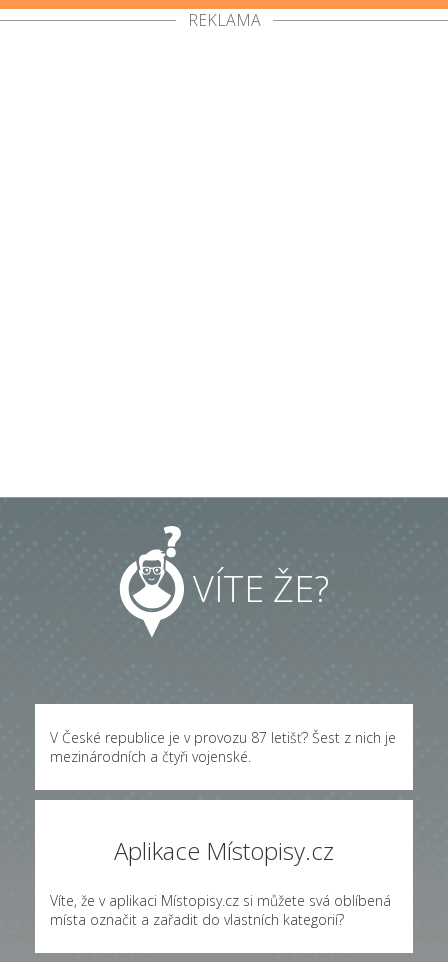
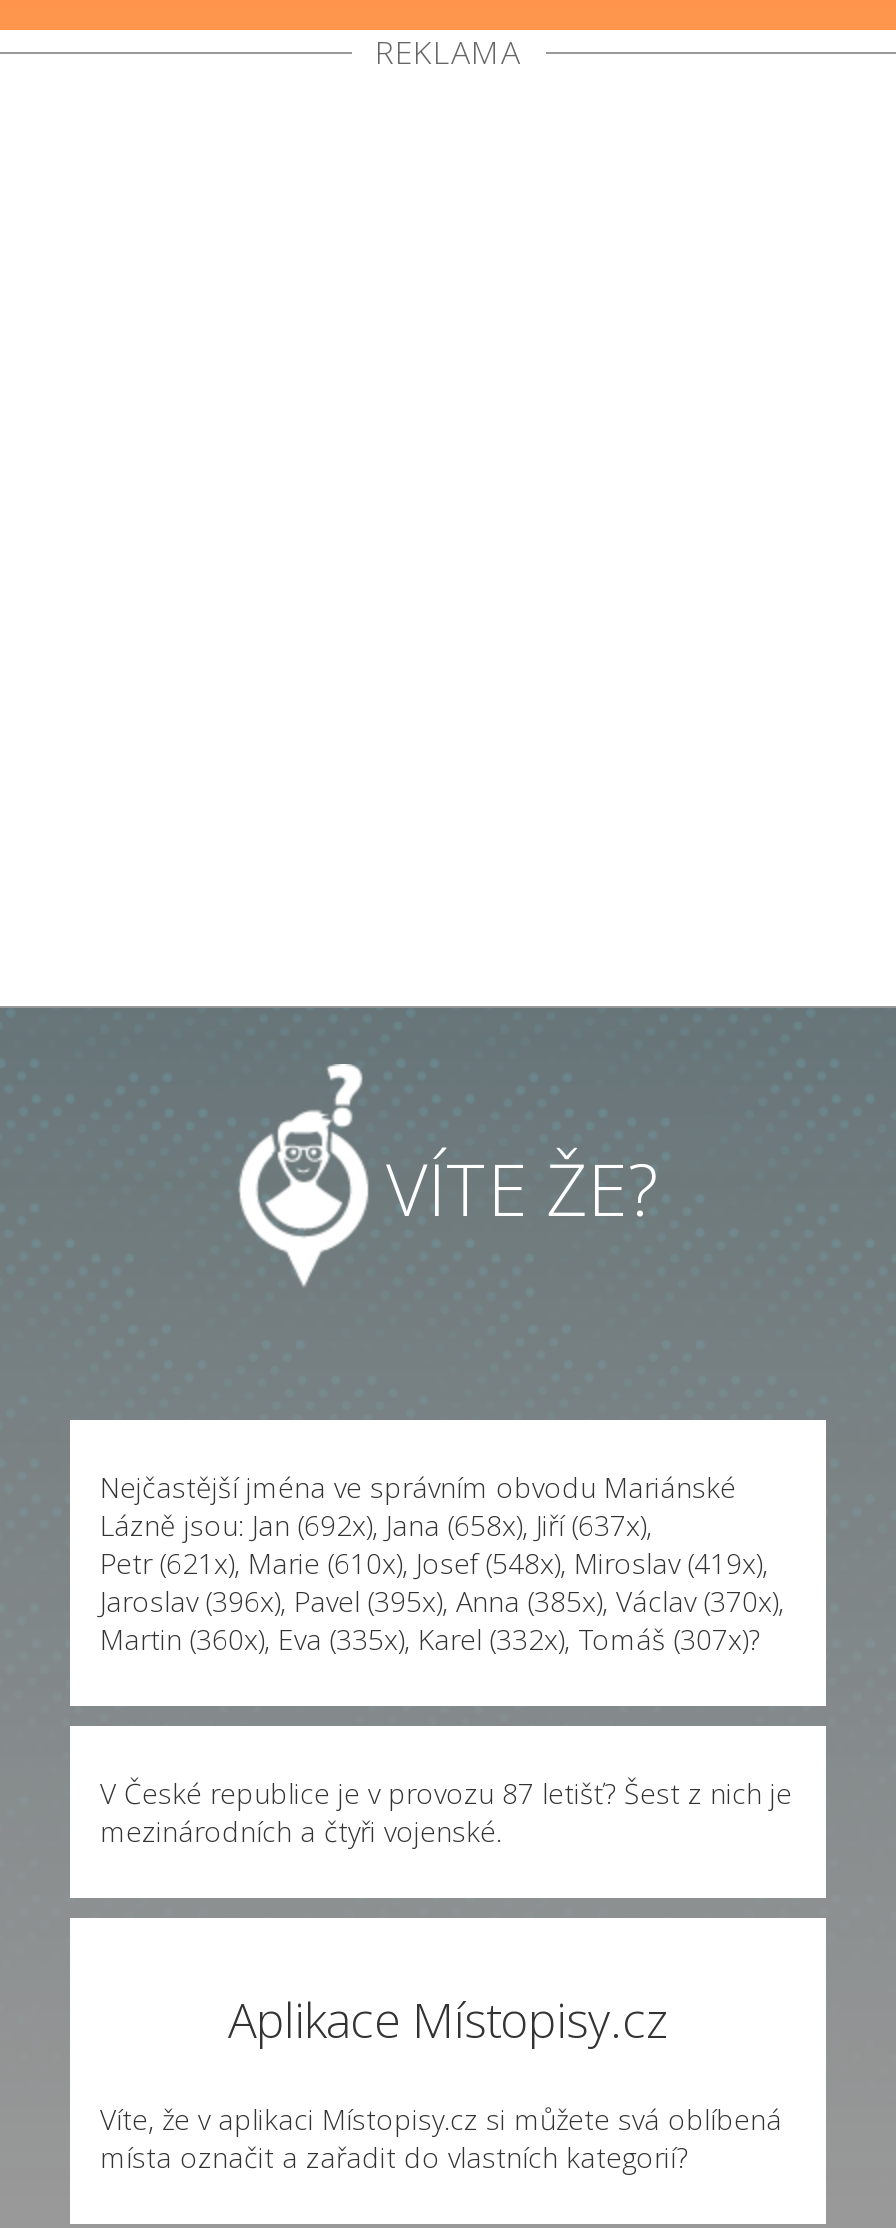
+ Nejčastější jména ve správním obvodu Mariánské
+ Lázně jsou: Jan (692x), Jana (658x), Jiří (637x),
+ Petr (621x), Marie (610x), Josef (548x), Miroslav (419x),
+ Jaroslav (396x), Pavel (395x), Anna (385x), Václav (370x),
+ Martin (360x), Eva (335x), Karel (332x), Tomáš (307x)?
